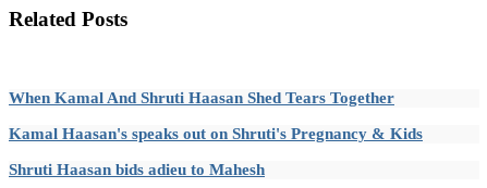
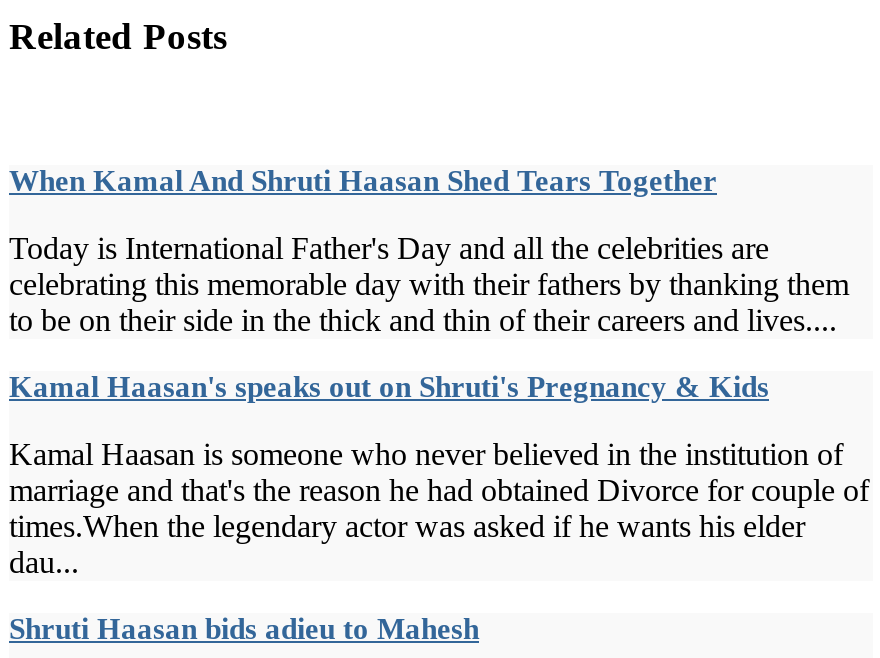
+ Today is International Father's Day and all the celebrities are
+ celebrating this memorable day with their fathers by thanking them
+ to be on their side in the thick and thin of their careers and lives....

+ Kamal Haasan is someone who never believed in the institution of
+ marriage and that's the reason he had obtained Divorce for couple of
+ times.When the legendary actor was asked if he wants his elder
+ dau...
